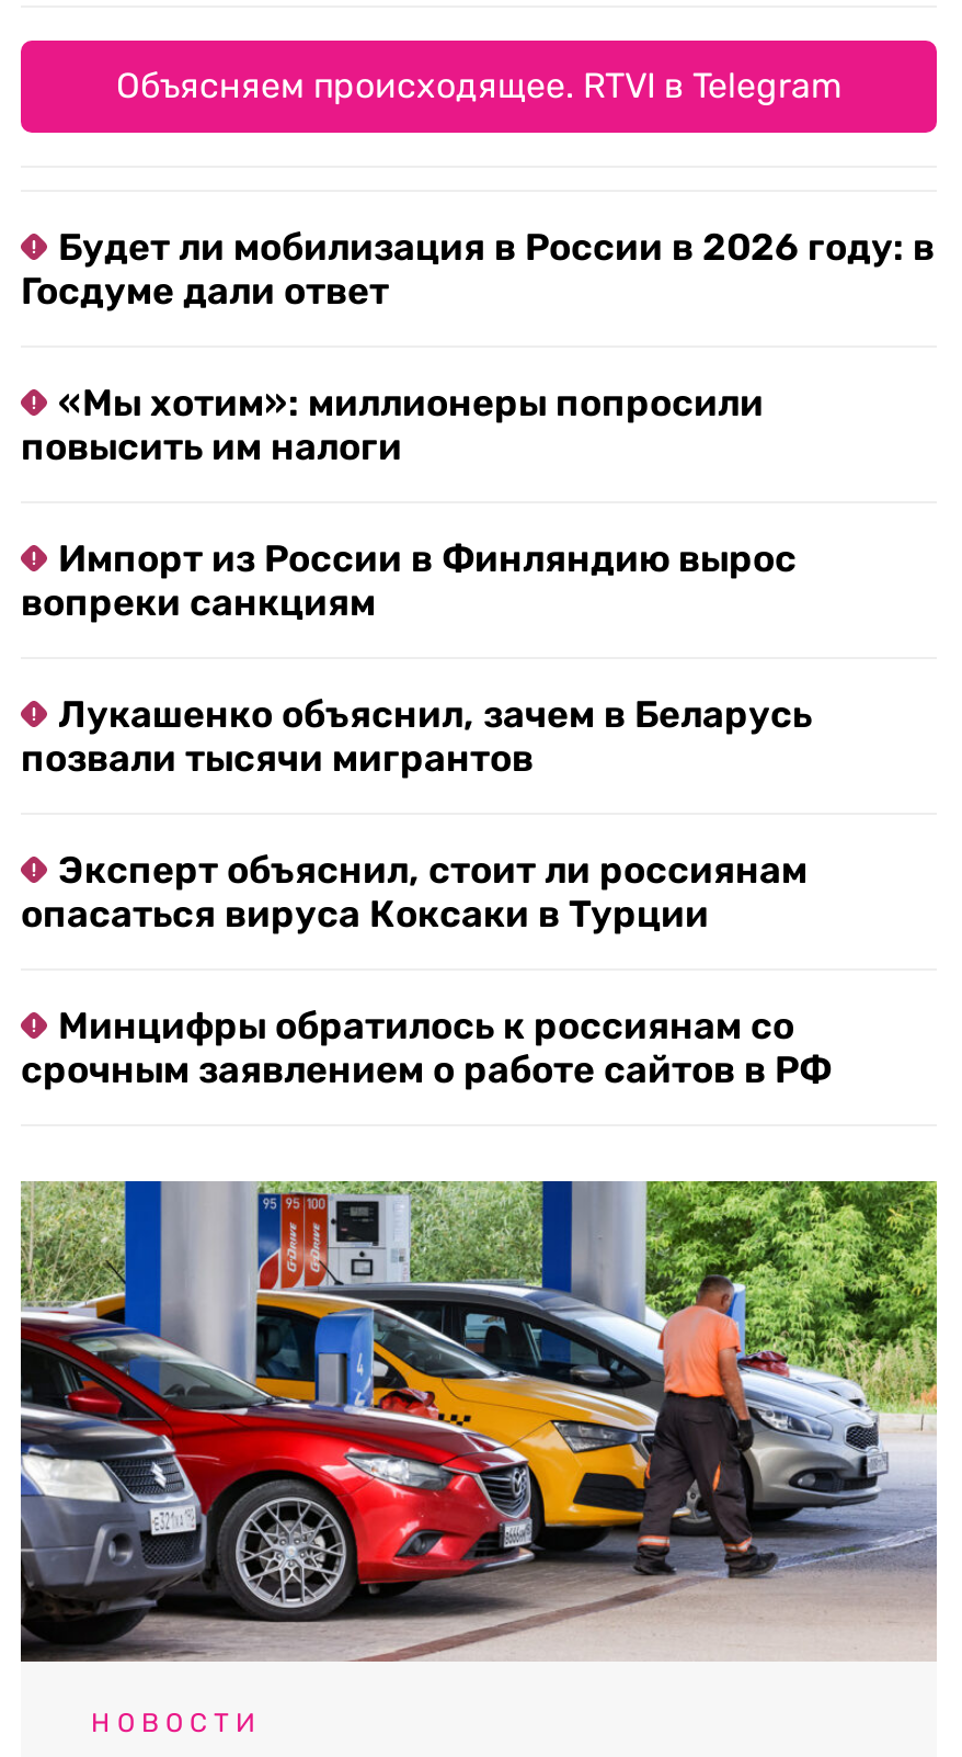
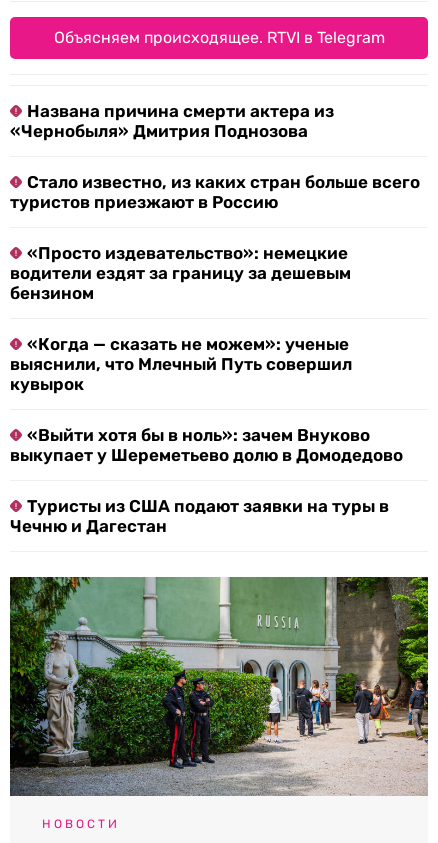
- Будет ли мобилизация в России в 2026 году: в
- Госдуме дали ответ
+ Названа причина смерти актера из
+ «Чернобыля» Дмитрия Поднозова

- «Мы хотим»: миллионеры попросили
- повысить им налоги
+ Стало известно, из каких стран больше всего
+ туристов приезжают в Россию

- Импорт из России в Финляндию вырос
- вопреки санкциям
+ «Просто издевательство»: немецкие
+ водители ездят за границу за дешевым
+ бензином

- Лукашенко объяснил, зачем в Беларусь
- позвали тысячи мигрантов
+ «Когда — сказать не можем»: ученые
+ выяснили, что Млечный Путь совершил
+ кувырок

- Эксперт объяснил, стоит ли россиянам
- опасаться вируса Коксаки в Турции
+ «Выйти хотя бы в ноль»: зачем Внуково
+ выкупает у Шереметьево долю в Домодедово

- Минцифры обратилось к россиянам со
- срочным заявлением о работе сайтов в РФ
+ Туристы из США подают заявки на туры в
+ Чечню и Дагестан

- [image]
+ [image]
